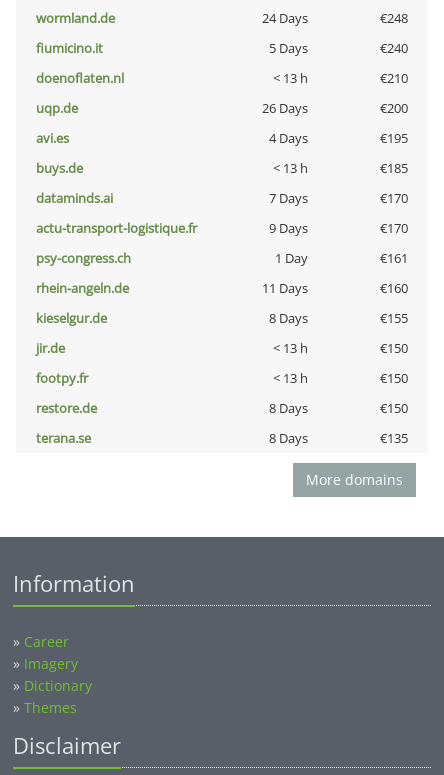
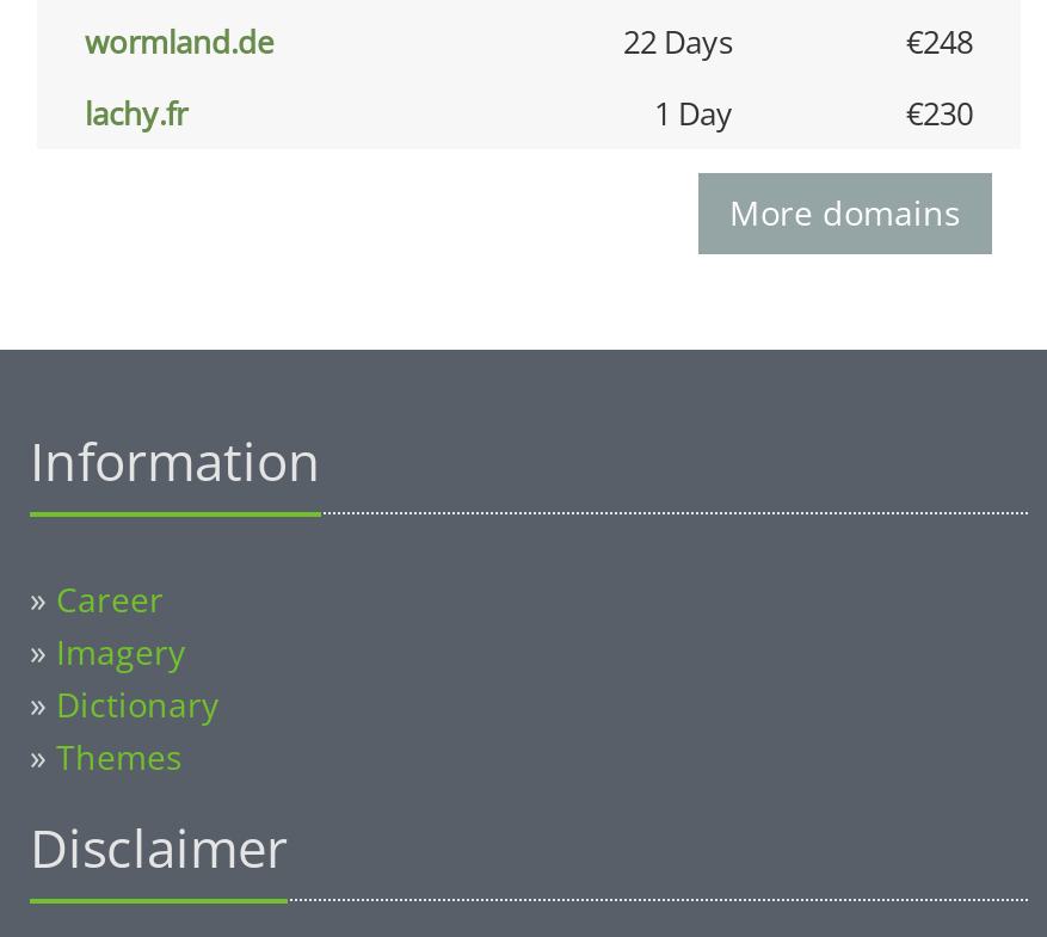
- 24 Days
+ 22 Days

- fiumicino.it
- 5 Days
- €240
- doenoflaten.nl
- < 13 h
- €210
- uqp.de
- 26 Days
- €200
- avi.es
- 4 Days
- €195
- buys.de
- < 13 h
- €185
- dataminds.ai
- 7 Days
- €170
- actu-transport-logistique.fr
- 9 Days
- €170
- psy-congress.ch
+ lachy.fr

- €161
- rhein-angeln.de
- 11 Days
- €160
- kieselgur.de
- 8 Days
- €155
- jir.de
- < 13 h
- €150
- footpy.fr
- < 13 h
- €150
- restore.de
- 8 Days
- €150
- terana.se
- 8 Days
- €135
+ €230
